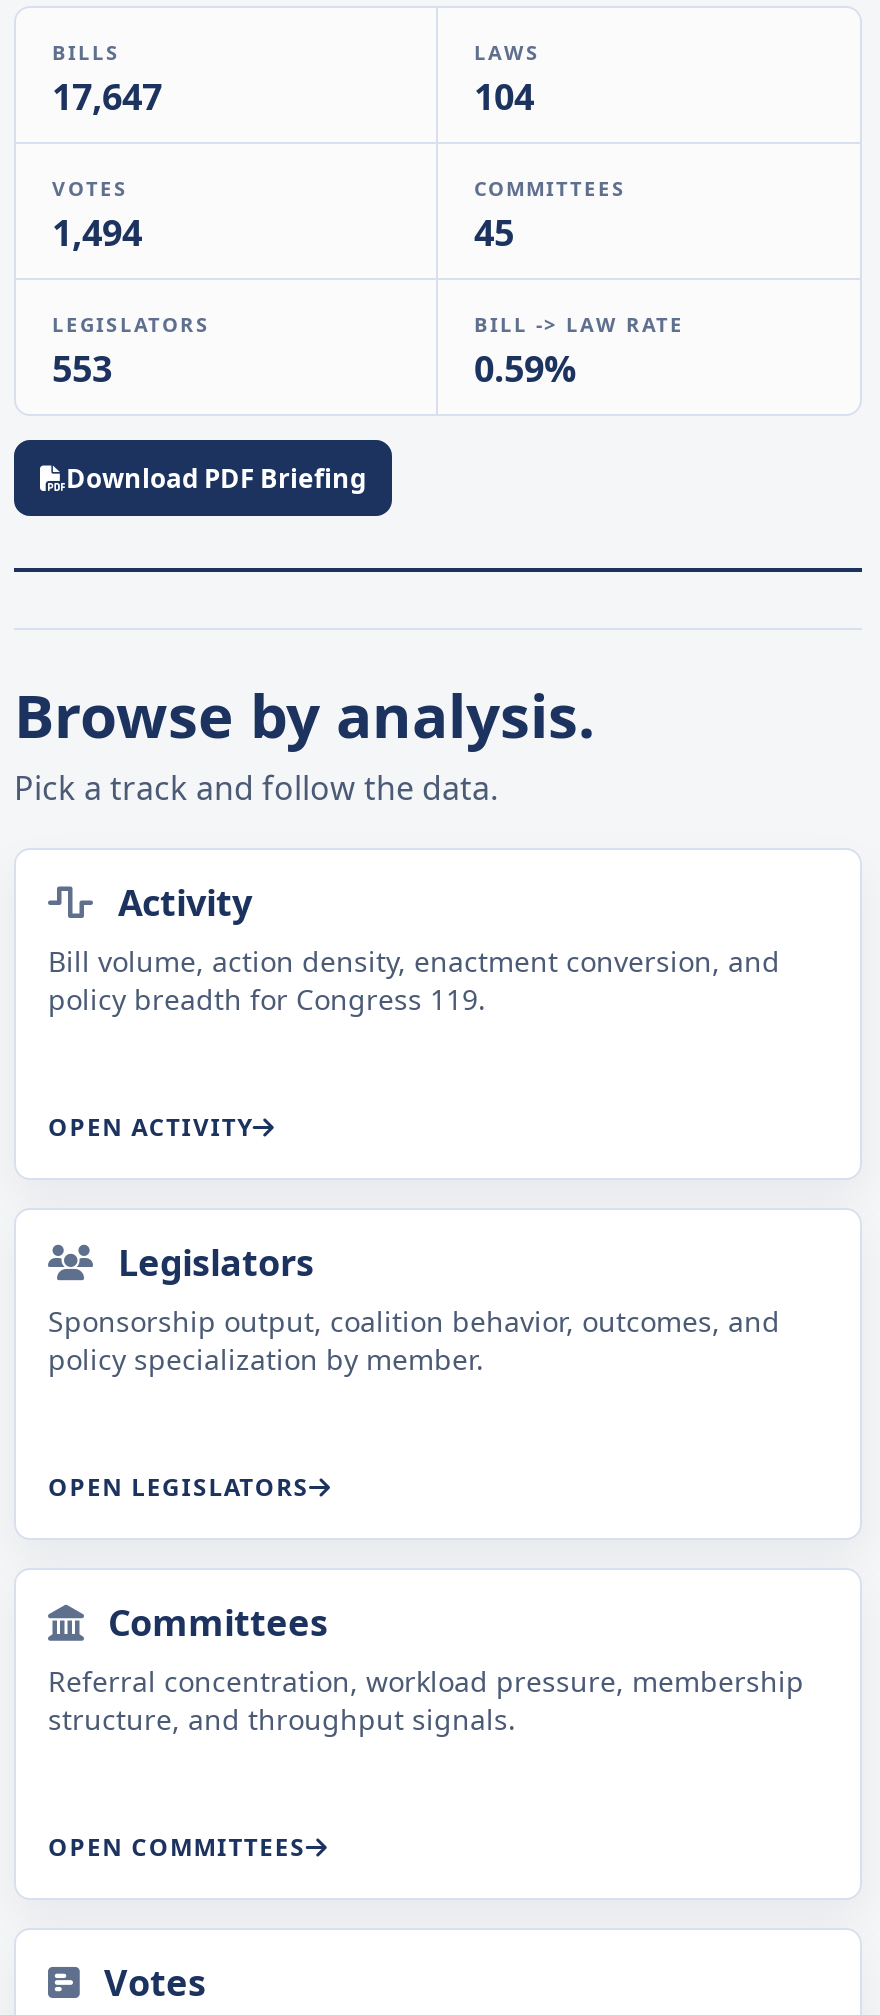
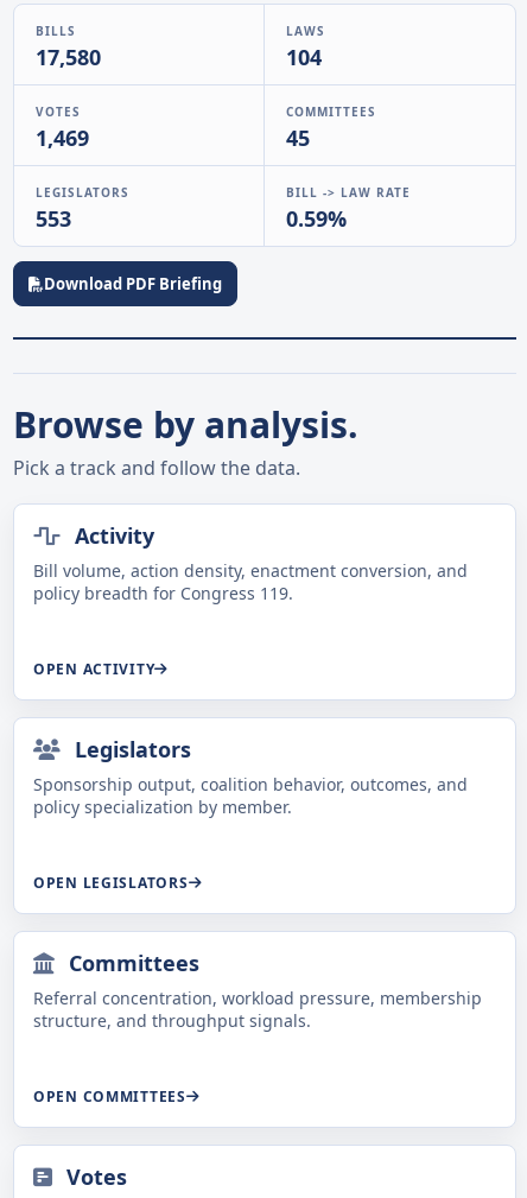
- 17,647
+ 17,580

- 1,494
+ 1,469
